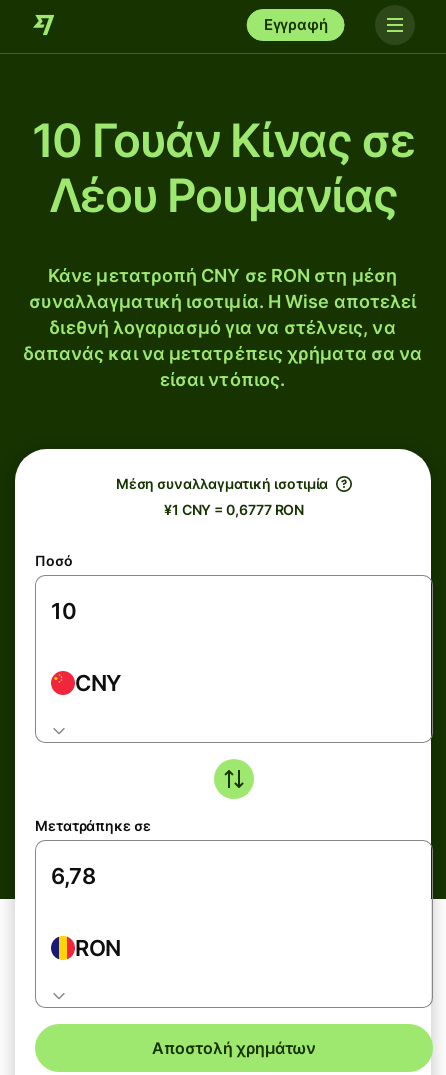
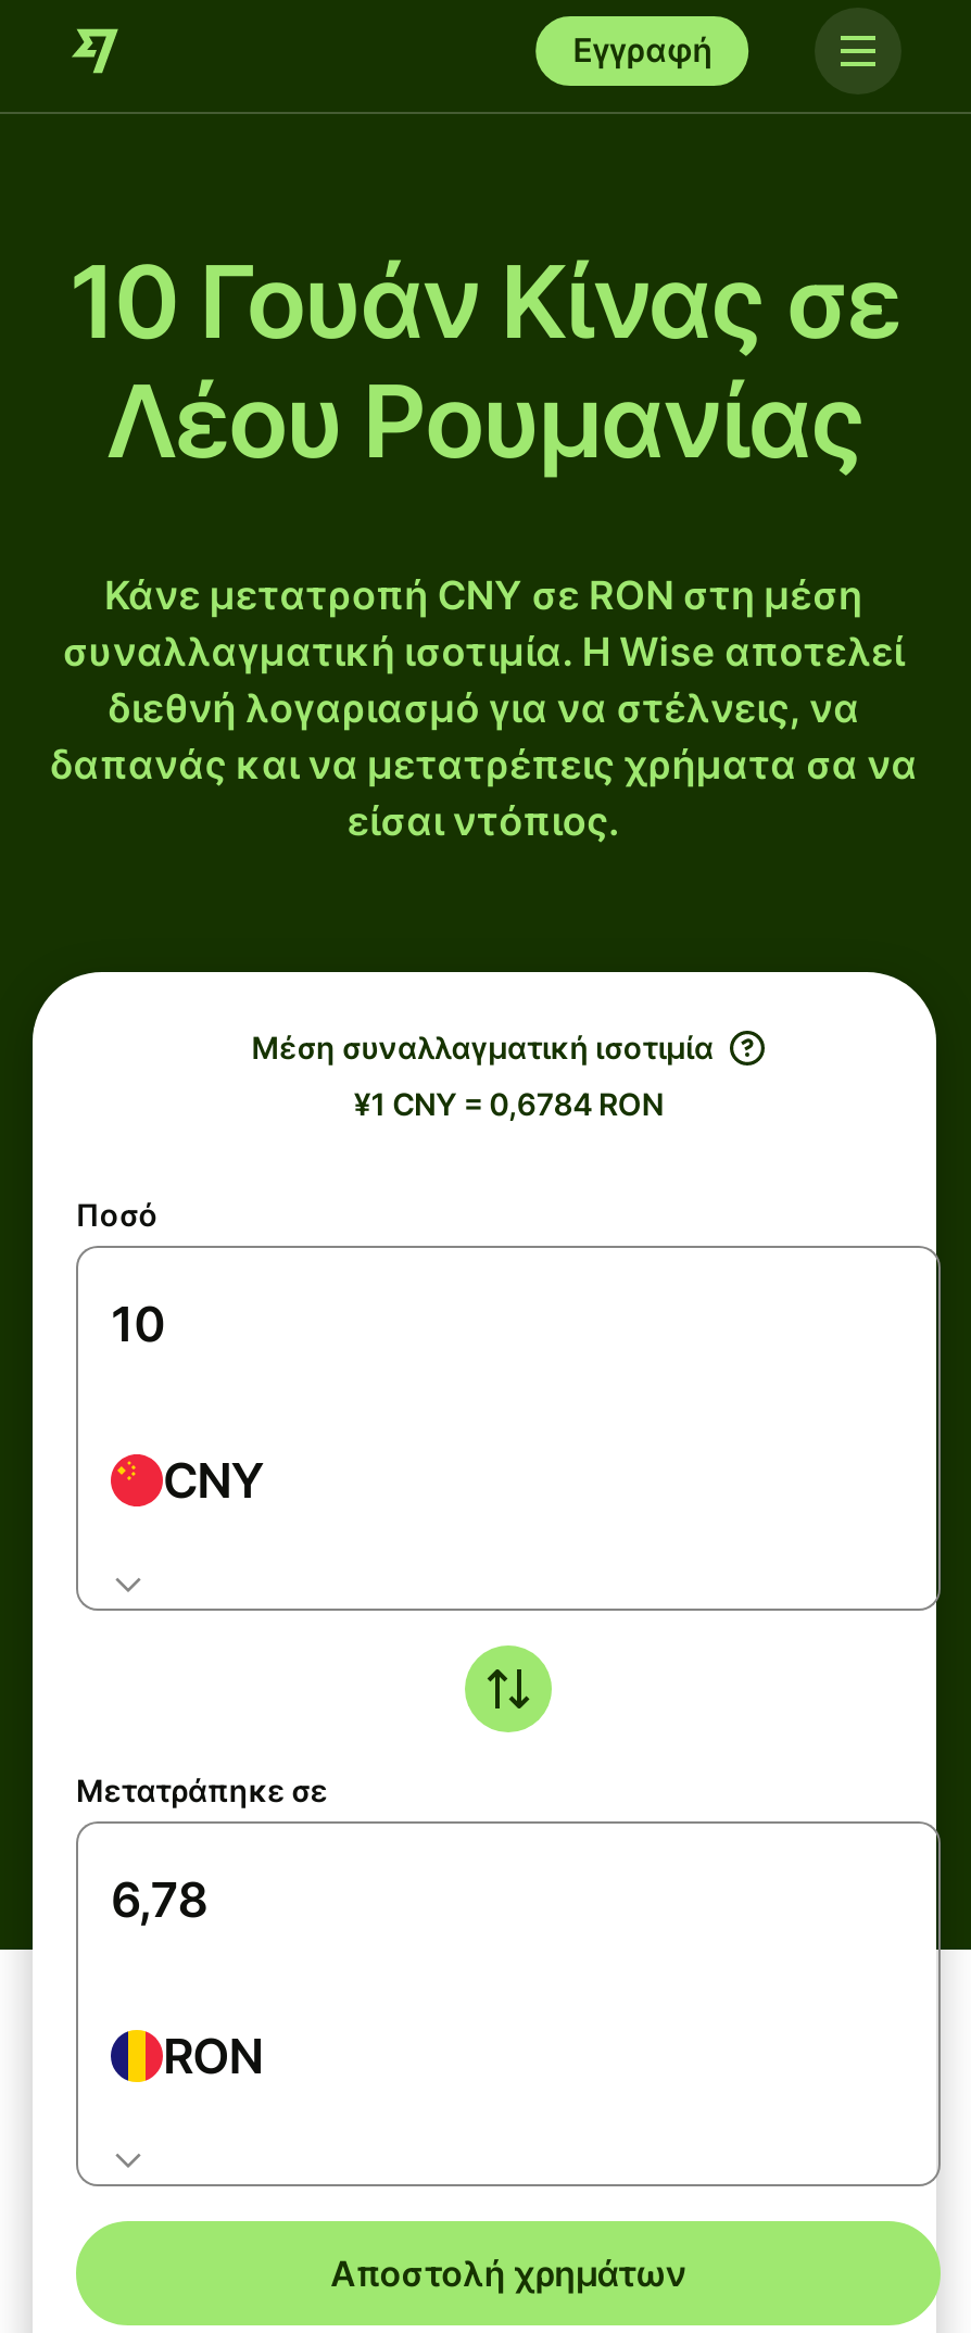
- ¥1 CNY = 0,6777 RON
+ ¥1 CNY = 0,6784 RON
